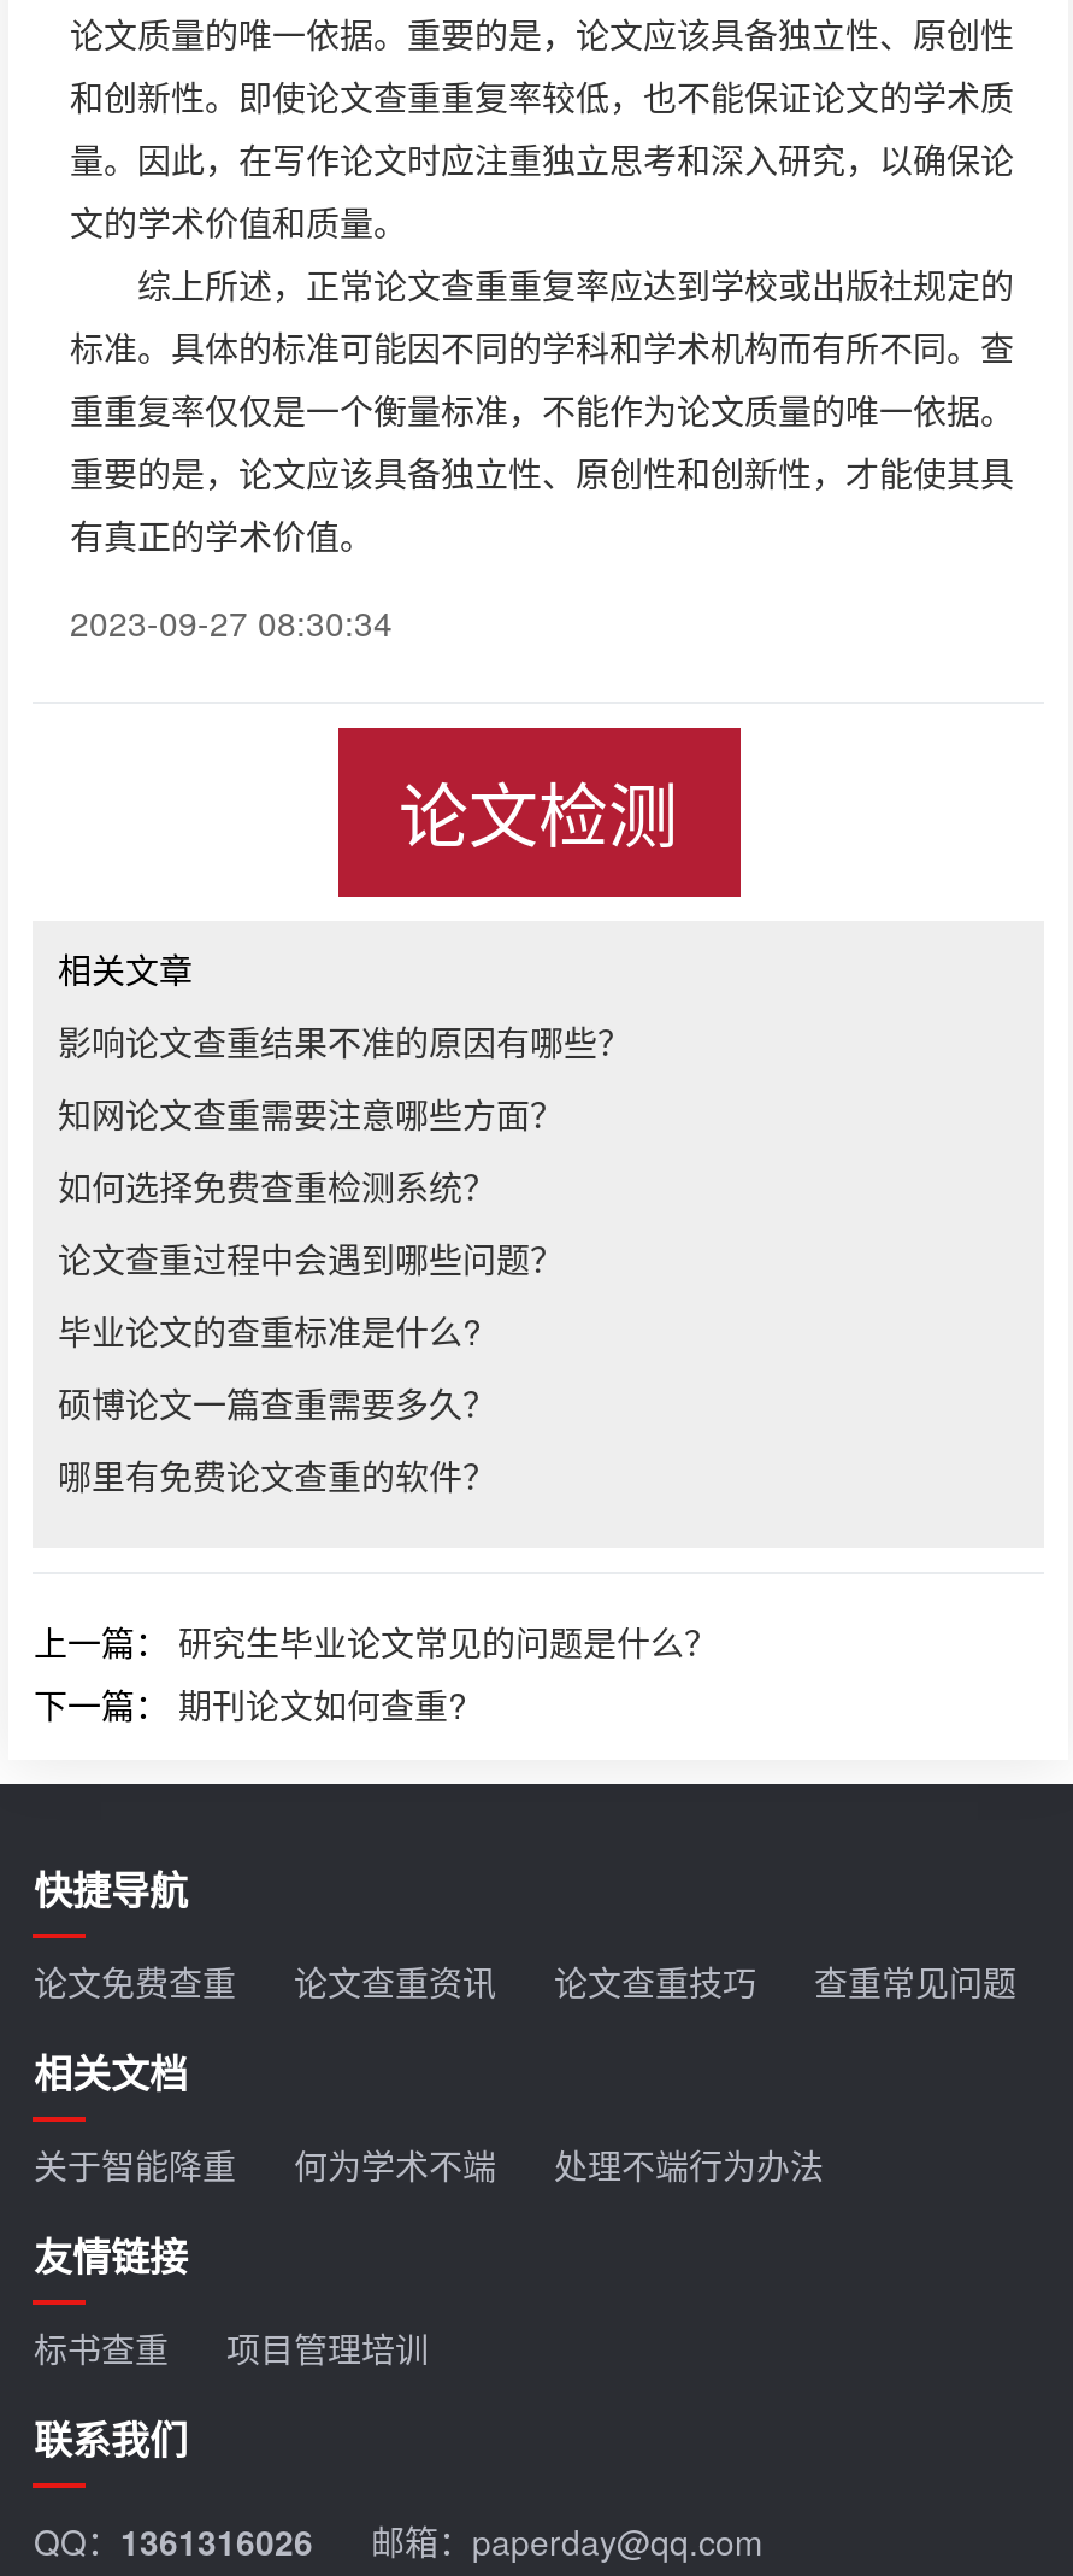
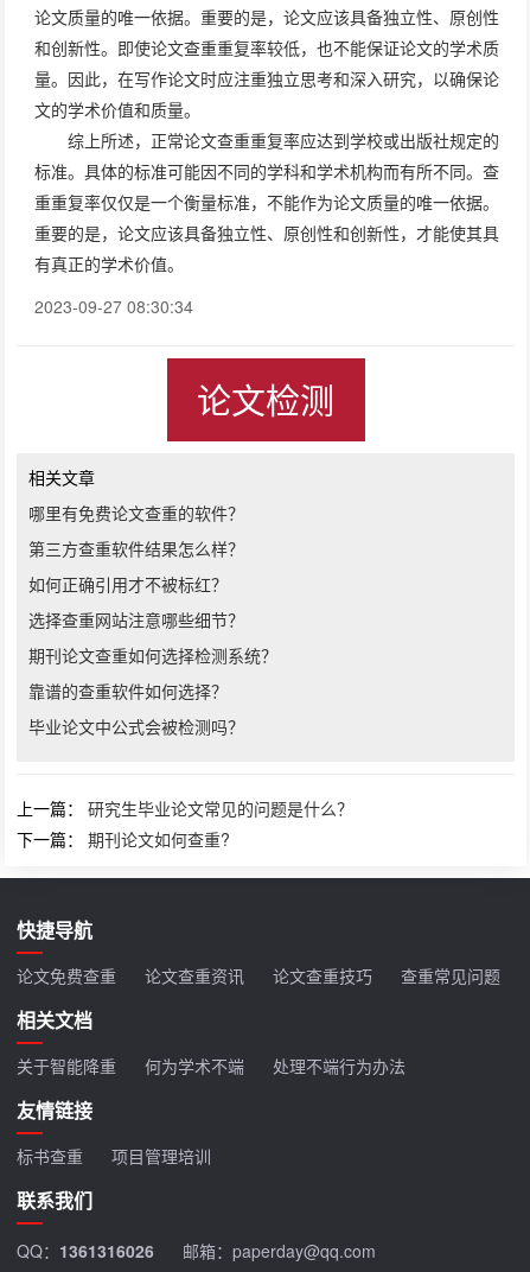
- 影响论文查重结果不准的原因有哪些？
- 知网论文查重需要注意哪些方面？
- 如何选择免费查重检测系统？
- 论文查重过程中会遇到哪些问题？
- 毕业论文的查重标准是什么?
- 硕博论文一篇查重需要多久？

moved up: 哪里有免费论文查重的软件？

+ 第三方查重软件结果怎么样？
+ 如何正确引用才不被标红？
+ 选择查重网站注意哪些细节？
+ 期刊论文查重如何选择检测系统？
+ 靠谱的查重软件如何选择？
+ 毕业论文中公式会被检测吗？
